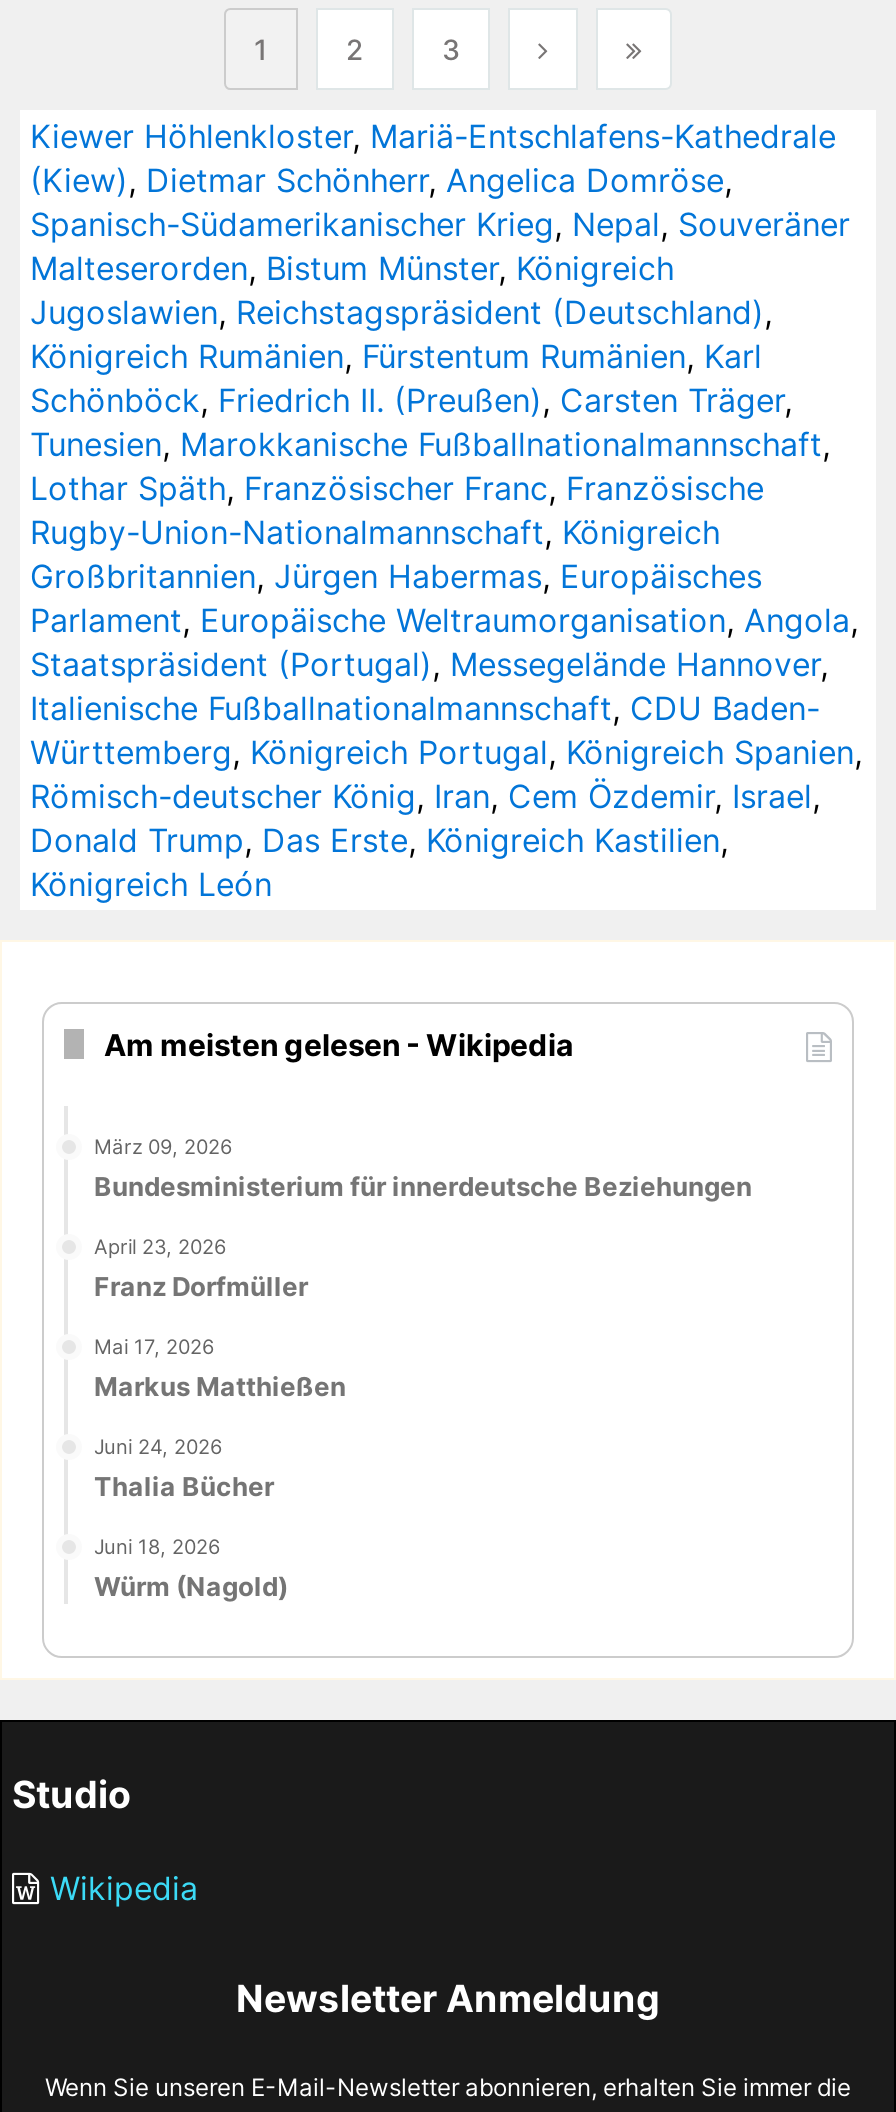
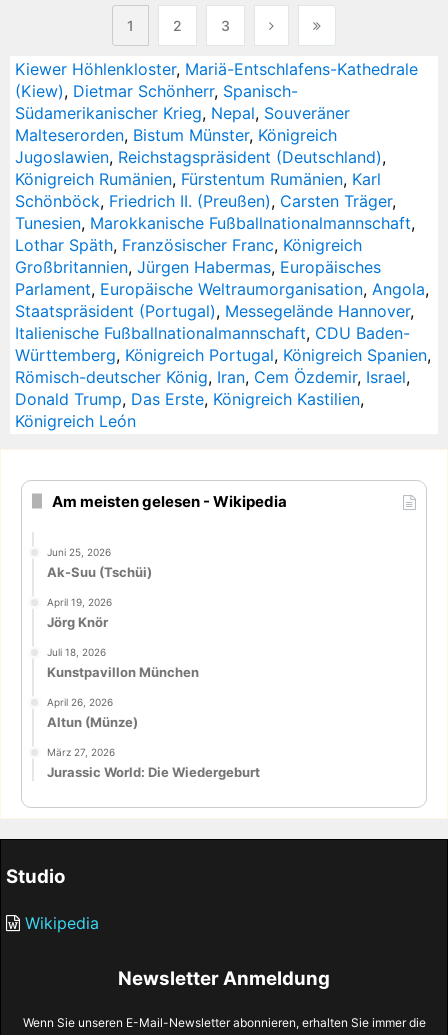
- (Kiew), Dietmar Schönherr, Angelica Domröse,
- Spanisch-Südamerikanischer Krieg, Nepal, Souveräner
+ (Kiew), Dietmar Schönherr, Spanisch-
+ Südamerikanischer Krieg, Nepal, Souveräner

- Lothar Späth, Französischer Franc, Französische
- Rugby-Union-Nationalmannschaft, Königreich
+ Lothar Späth, Französischer Franc, Königreich

- März 09, 2026
- Bundesministerium für innerdeutsche Beziehungen
+ Juni 25, 2026
+ Ak-Suu (Tschüi)

- April 23, 2026
- Franz Dorfmüller
+ April 19, 2026
+ Jörg Knör

- Mai 17, 2026
- Markus Matthießen
+ Juli 18, 2026
+ Kunstpavillon München

- Juni 24, 2026
- Thalia Bücher
+ April 26, 2026
+ Altun (Münze)

- Juni 18, 2026
- Würm (Nagold)
+ März 27, 2026
+ Jurassic World: Die Wiedergeburt
